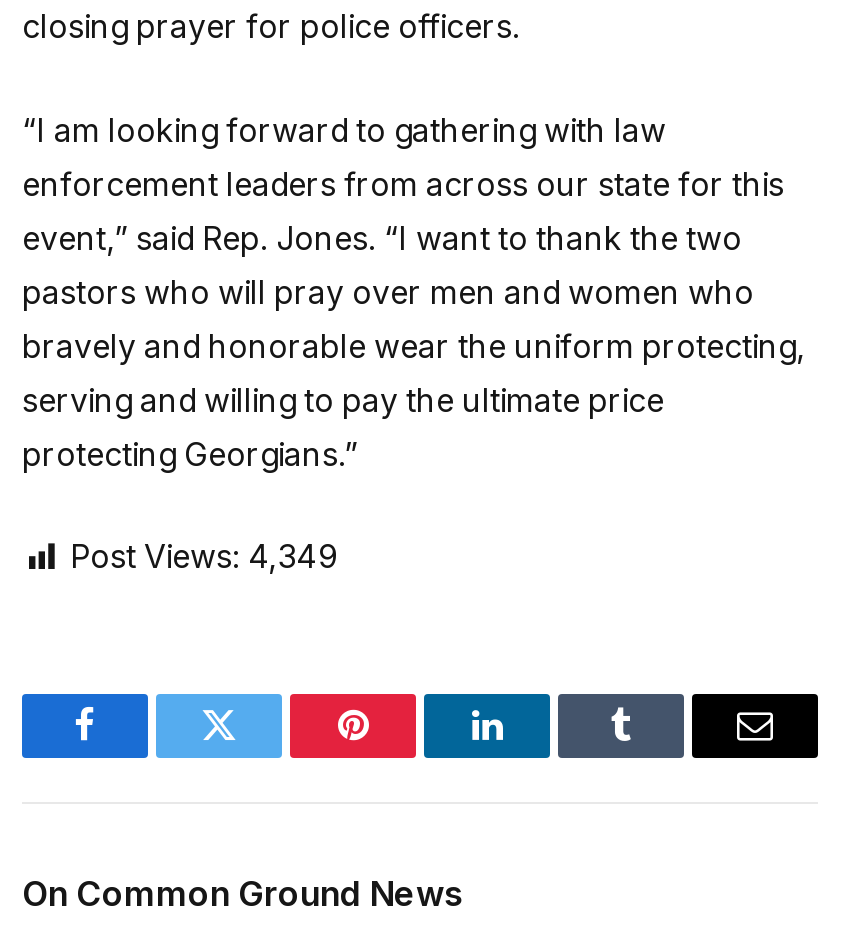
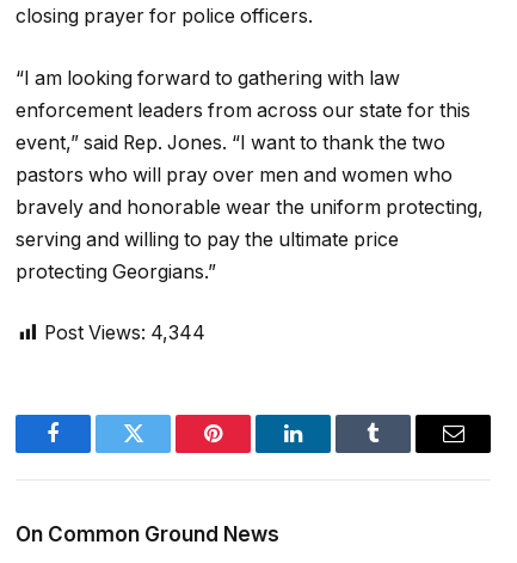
- Post Views: 4,349
+ Post Views: 4,344
